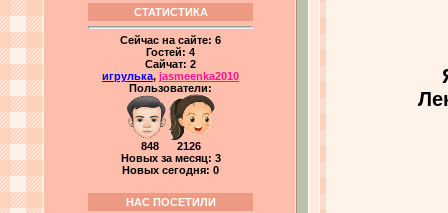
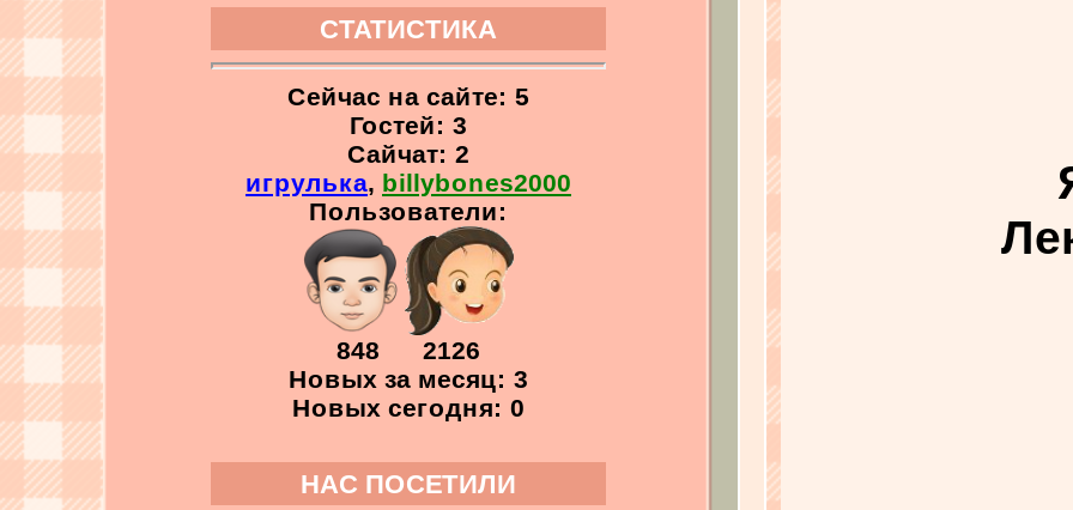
- Сейчас на сайте: 6
+ Сейчас на сайте: 5

- Гостей: 4
+ Гостей: 3

- игрулька, jasmeenka2010
+ игрулька, billybones2000
